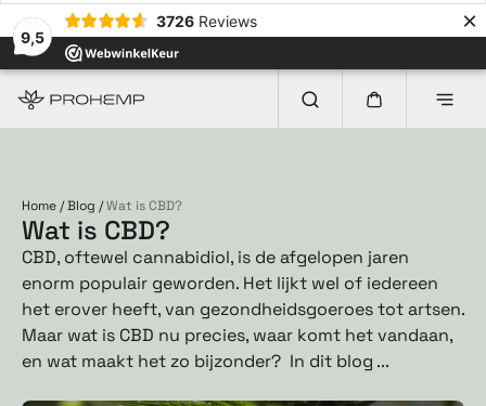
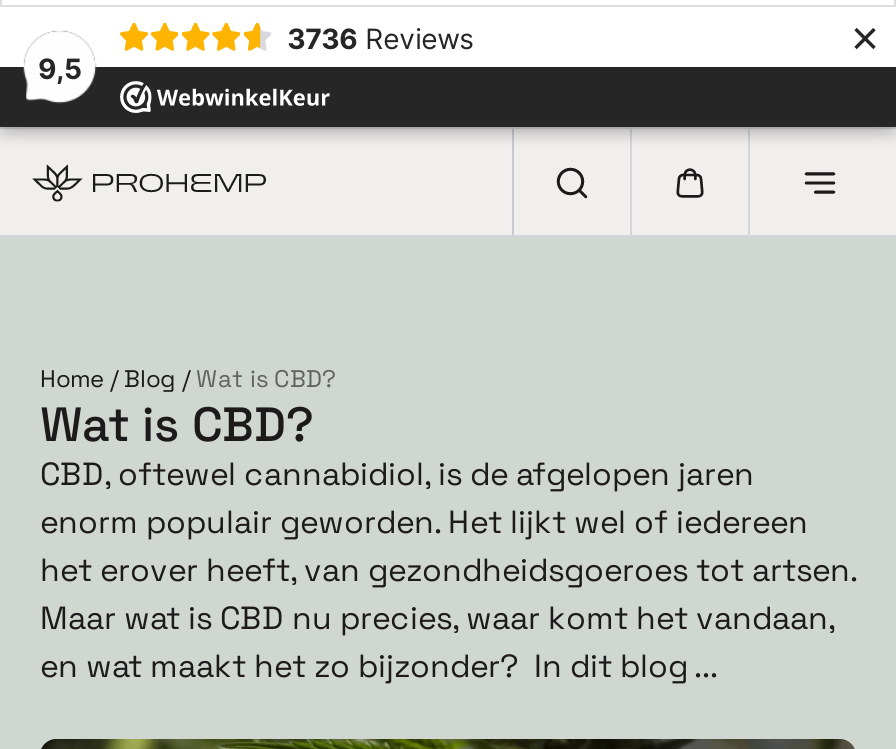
- 3726 Reviews
+ 3736 Reviews
